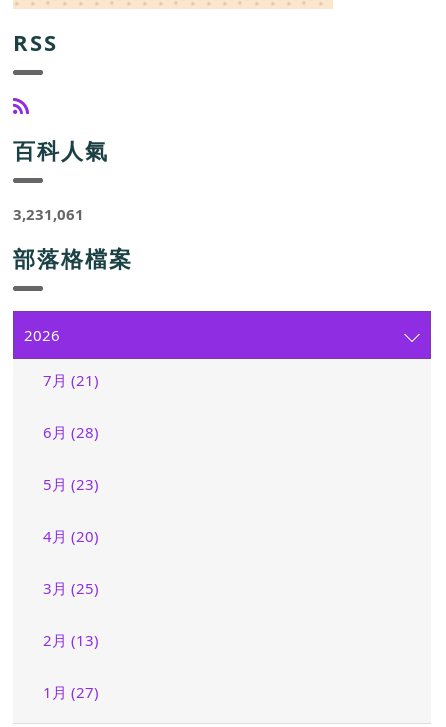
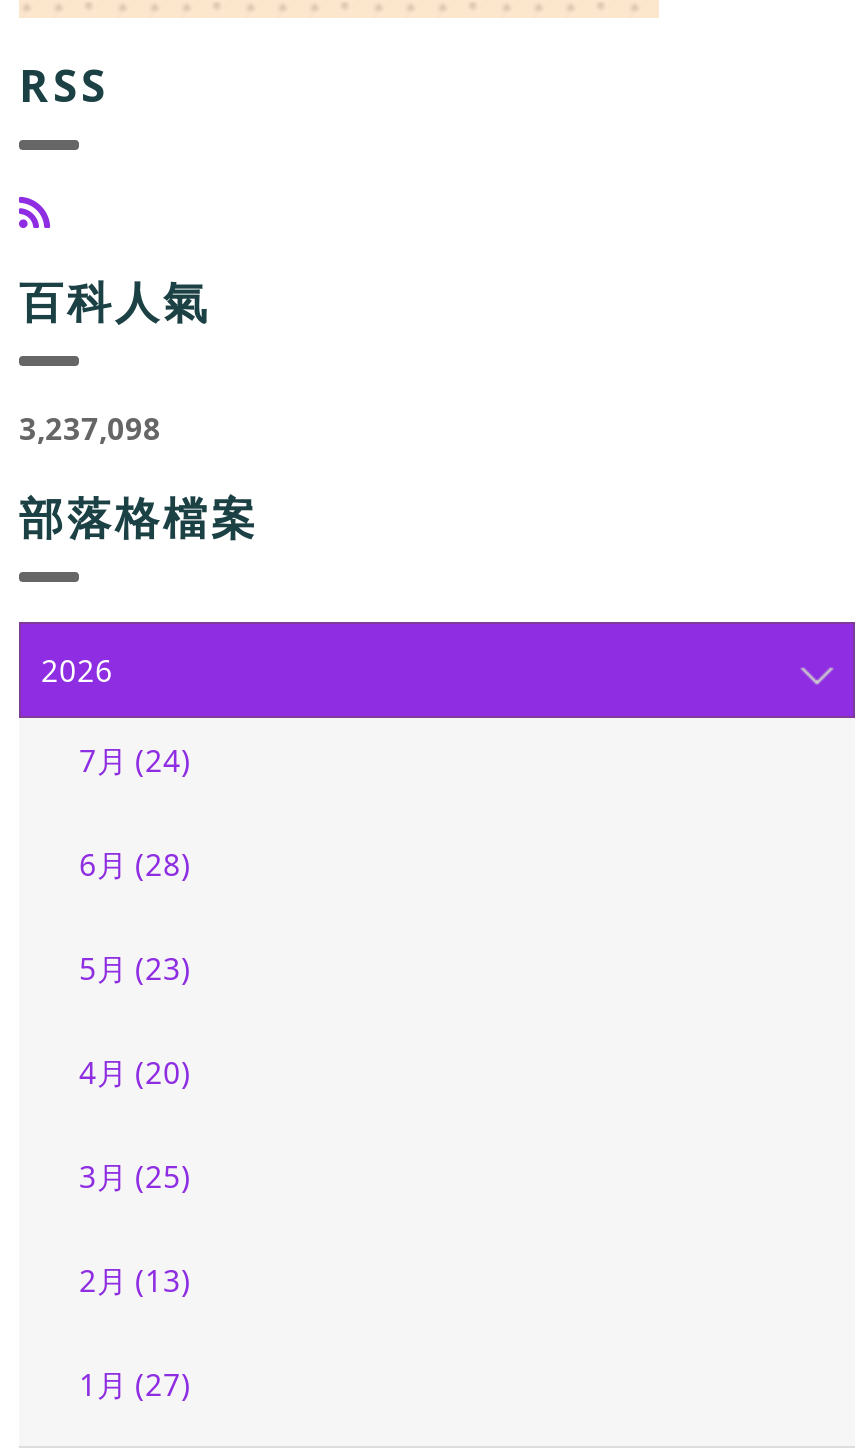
- 3,231,061
+ 3,237,098

- 7月 (21)
+ 7月 (24)
